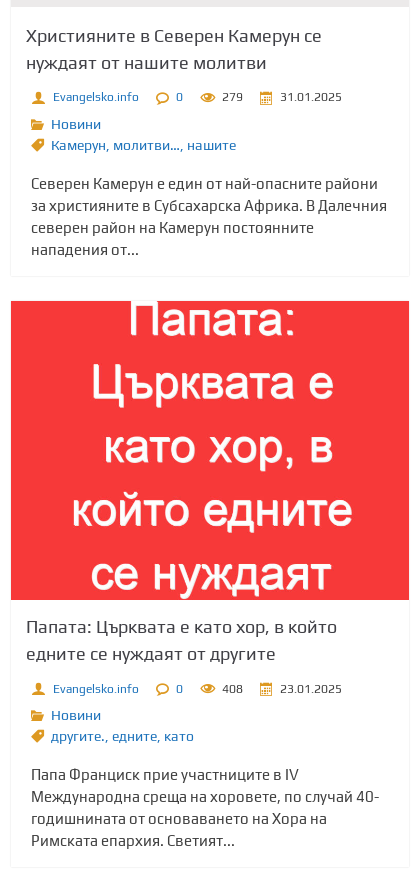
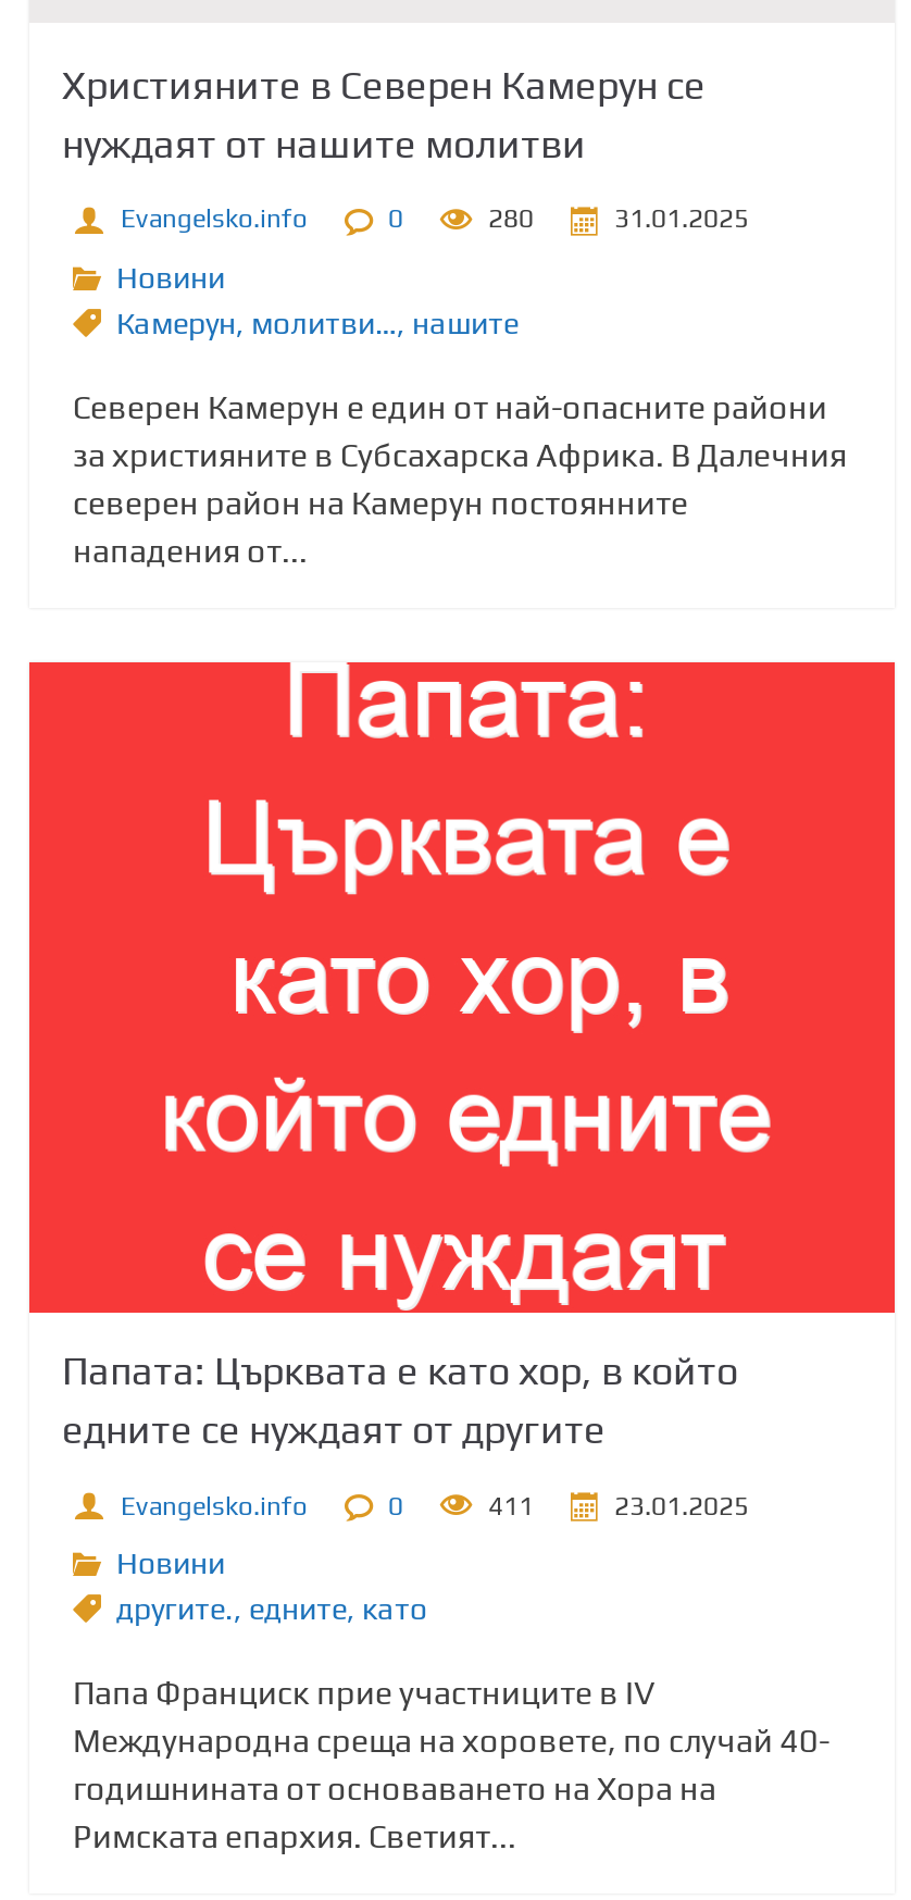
- 279
+ 280

- 408
+ 411
